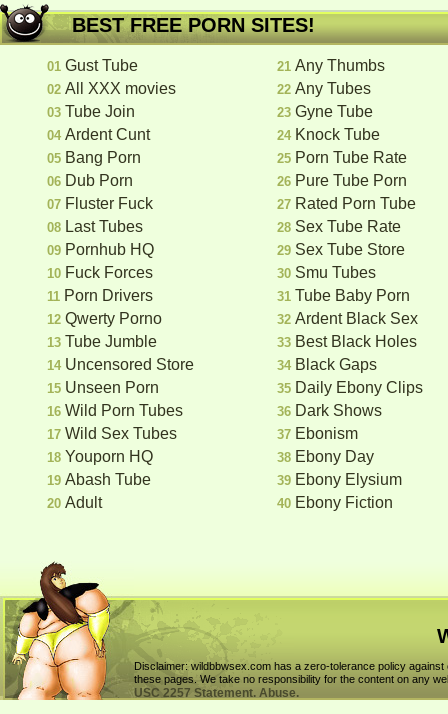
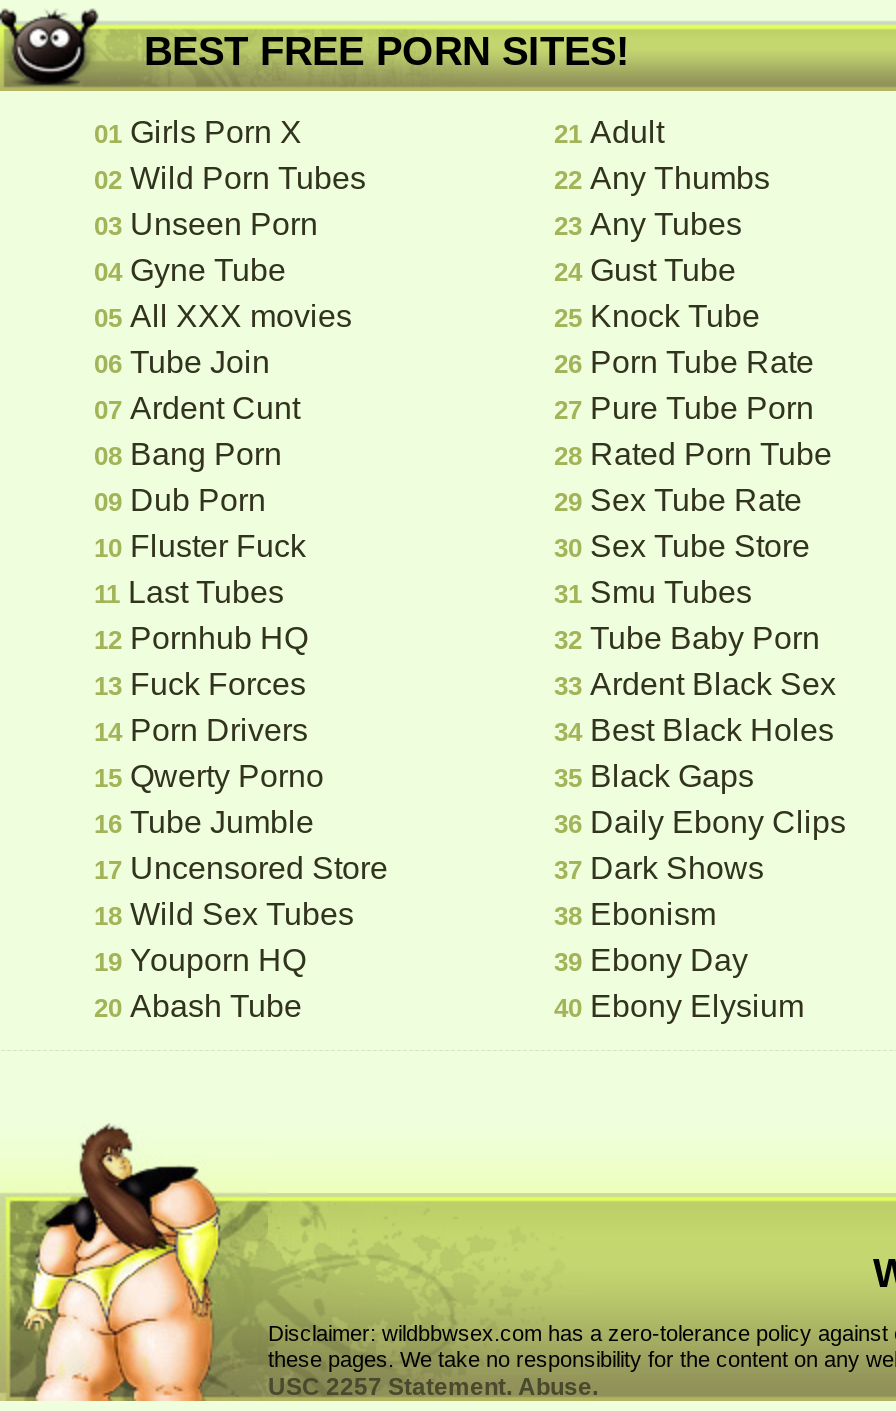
- 01 Gust Tube
- 02 All XXX movies
- 03 Tube Join
- 04 Ardent Cunt
- 05 Bang Porn
- 06 Dub Porn
- 07 Fluster Fuck
- 08 Last Tubes
- 09 Pornhub HQ
- 10 Fuck Forces
- 11 Porn Drivers
- 12 Qwerty Porno
- 13 Tube Jumble
- 14 Uncensored Store
- 15 Unseen Porn
- 16 Wild Porn Tubes
- 17 Wild Sex Tubes
- 18 Youporn HQ
- 19 Abash Tube
- 20 Adult
+ 01 Girls Porn X
+ 02 Wild Porn Tubes
+ 03 Unseen Porn
+ 04 Gyne Tube
+ 05 All XXX movies
+ 06 Tube Join
+ 07 Ardent Cunt
+ 08 Bang Porn
+ 09 Dub Porn
+ 10 Fluster Fuck
+ 11 Last Tubes
+ 12 Pornhub HQ
+ 13 Fuck Forces
+ 14 Porn Drivers
+ 15 Qwerty Porno
+ 16 Tube Jumble
+ 17 Uncensored Store
+ 18 Wild Sex Tubes
+ 19 Youporn HQ
+ 20 Abash Tube

- 21 Any Thumbs
- 22 Any Tubes
- 23 Gyne Tube
- 24 Knock Tube
- 25 Porn Tube Rate
- 26 Pure Tube Porn
- 27 Rated Porn Tube
- 28 Sex Tube Rate
- 29 Sex Tube Store
- 30 Smu Tubes
- 31 Tube Baby Porn
- 32 Ardent Black Sex
- 33 Best Black Holes
- 34 Black Gaps
- 35 Daily Ebony Clips
- 36 Dark Shows
- 37 Ebonism
- 38 Ebony Day
- 39 Ebony Elysium
- 40 Ebony Fiction
+ 21 Adult
+ 22 Any Thumbs
+ 23 Any Tubes
+ 24 Gust Tube
+ 25 Knock Tube
+ 26 Porn Tube Rate
+ 27 Pure Tube Porn
+ 28 Rated Porn Tube
+ 29 Sex Tube Rate
+ 30 Sex Tube Store
+ 31 Smu Tubes
+ 32 Tube Baby Porn
+ 33 Ardent Black Sex
+ 34 Best Black Holes
+ 35 Black Gaps
+ 36 Daily Ebony Clips
+ 37 Dark Shows
+ 38 Ebonism
+ 39 Ebony Day
+ 40 Ebony Elysium
